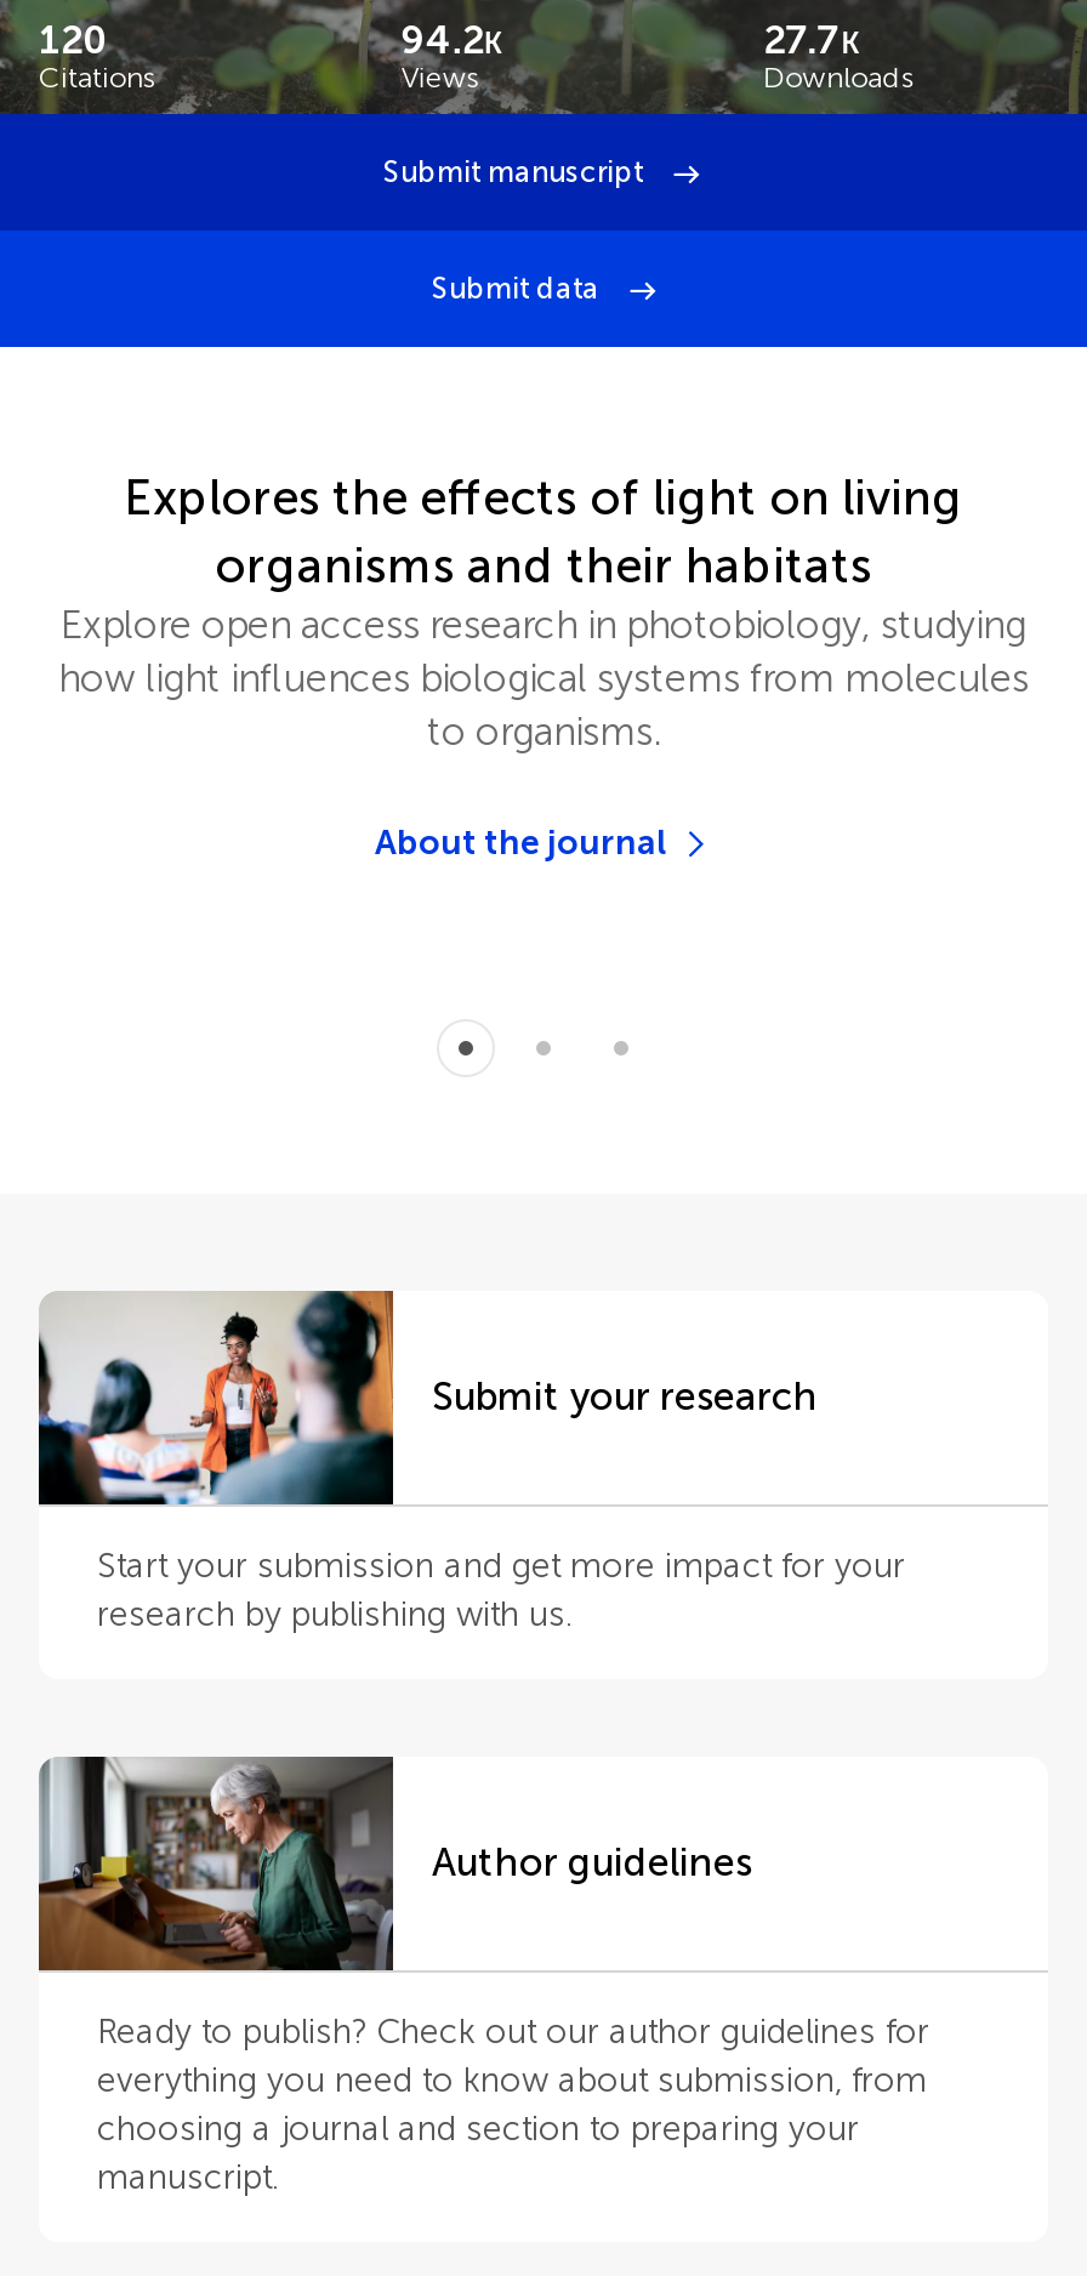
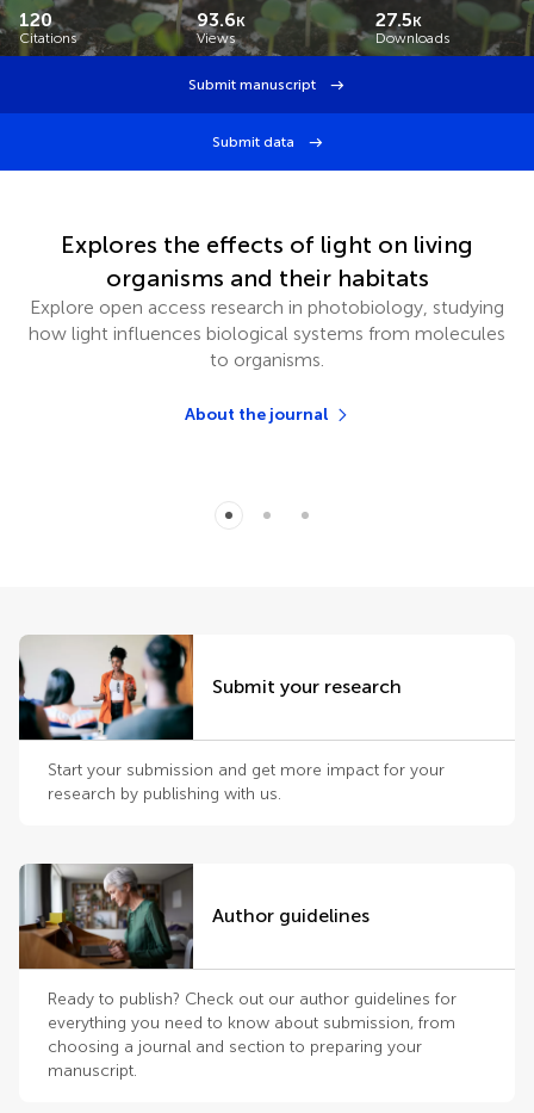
- 94.2K
+ 93.6K

- 27.7K
+ 27.5K
